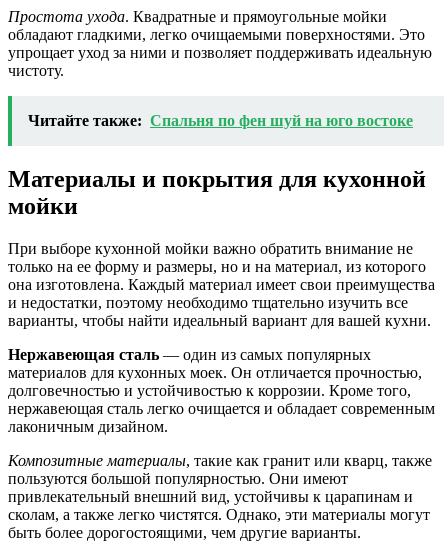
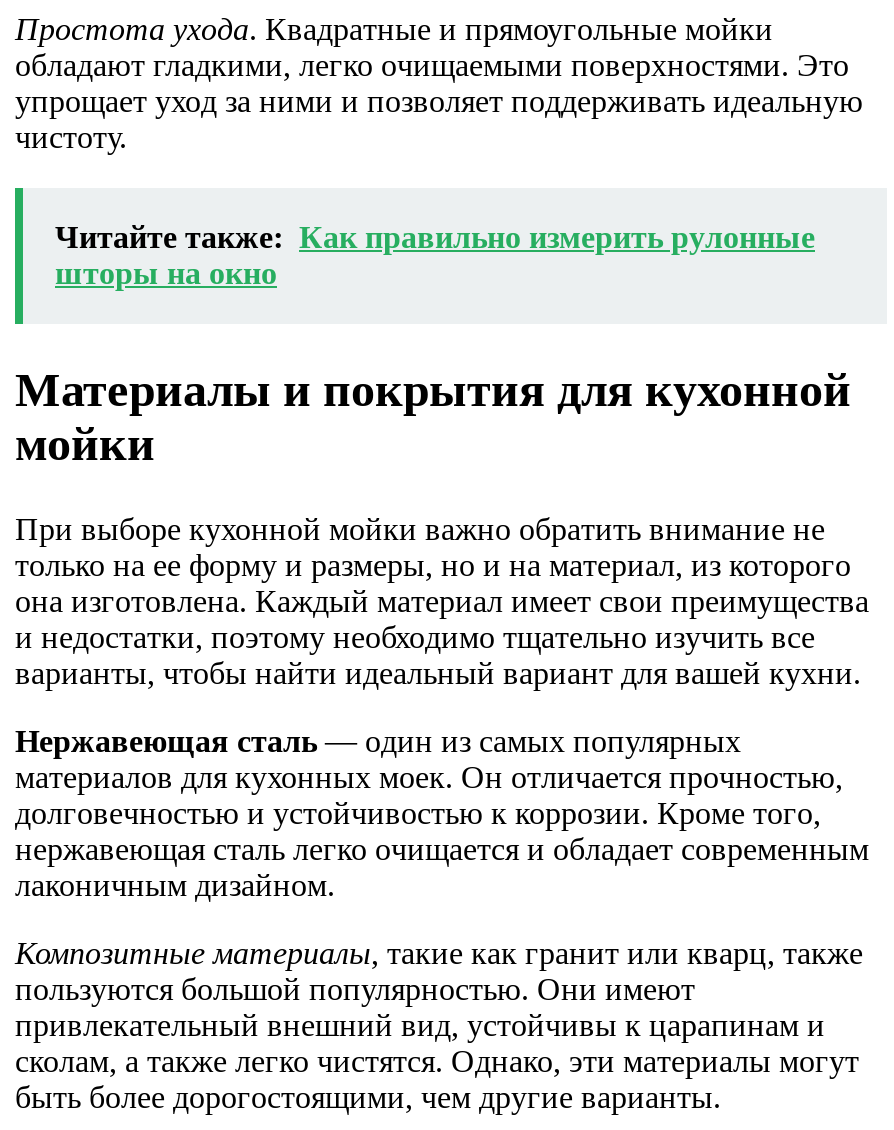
- Читайте также: Спальня по фен шуй на юго востоке
+ Читайте также: Как правильно измерить рулонные
+ шторы на окно
